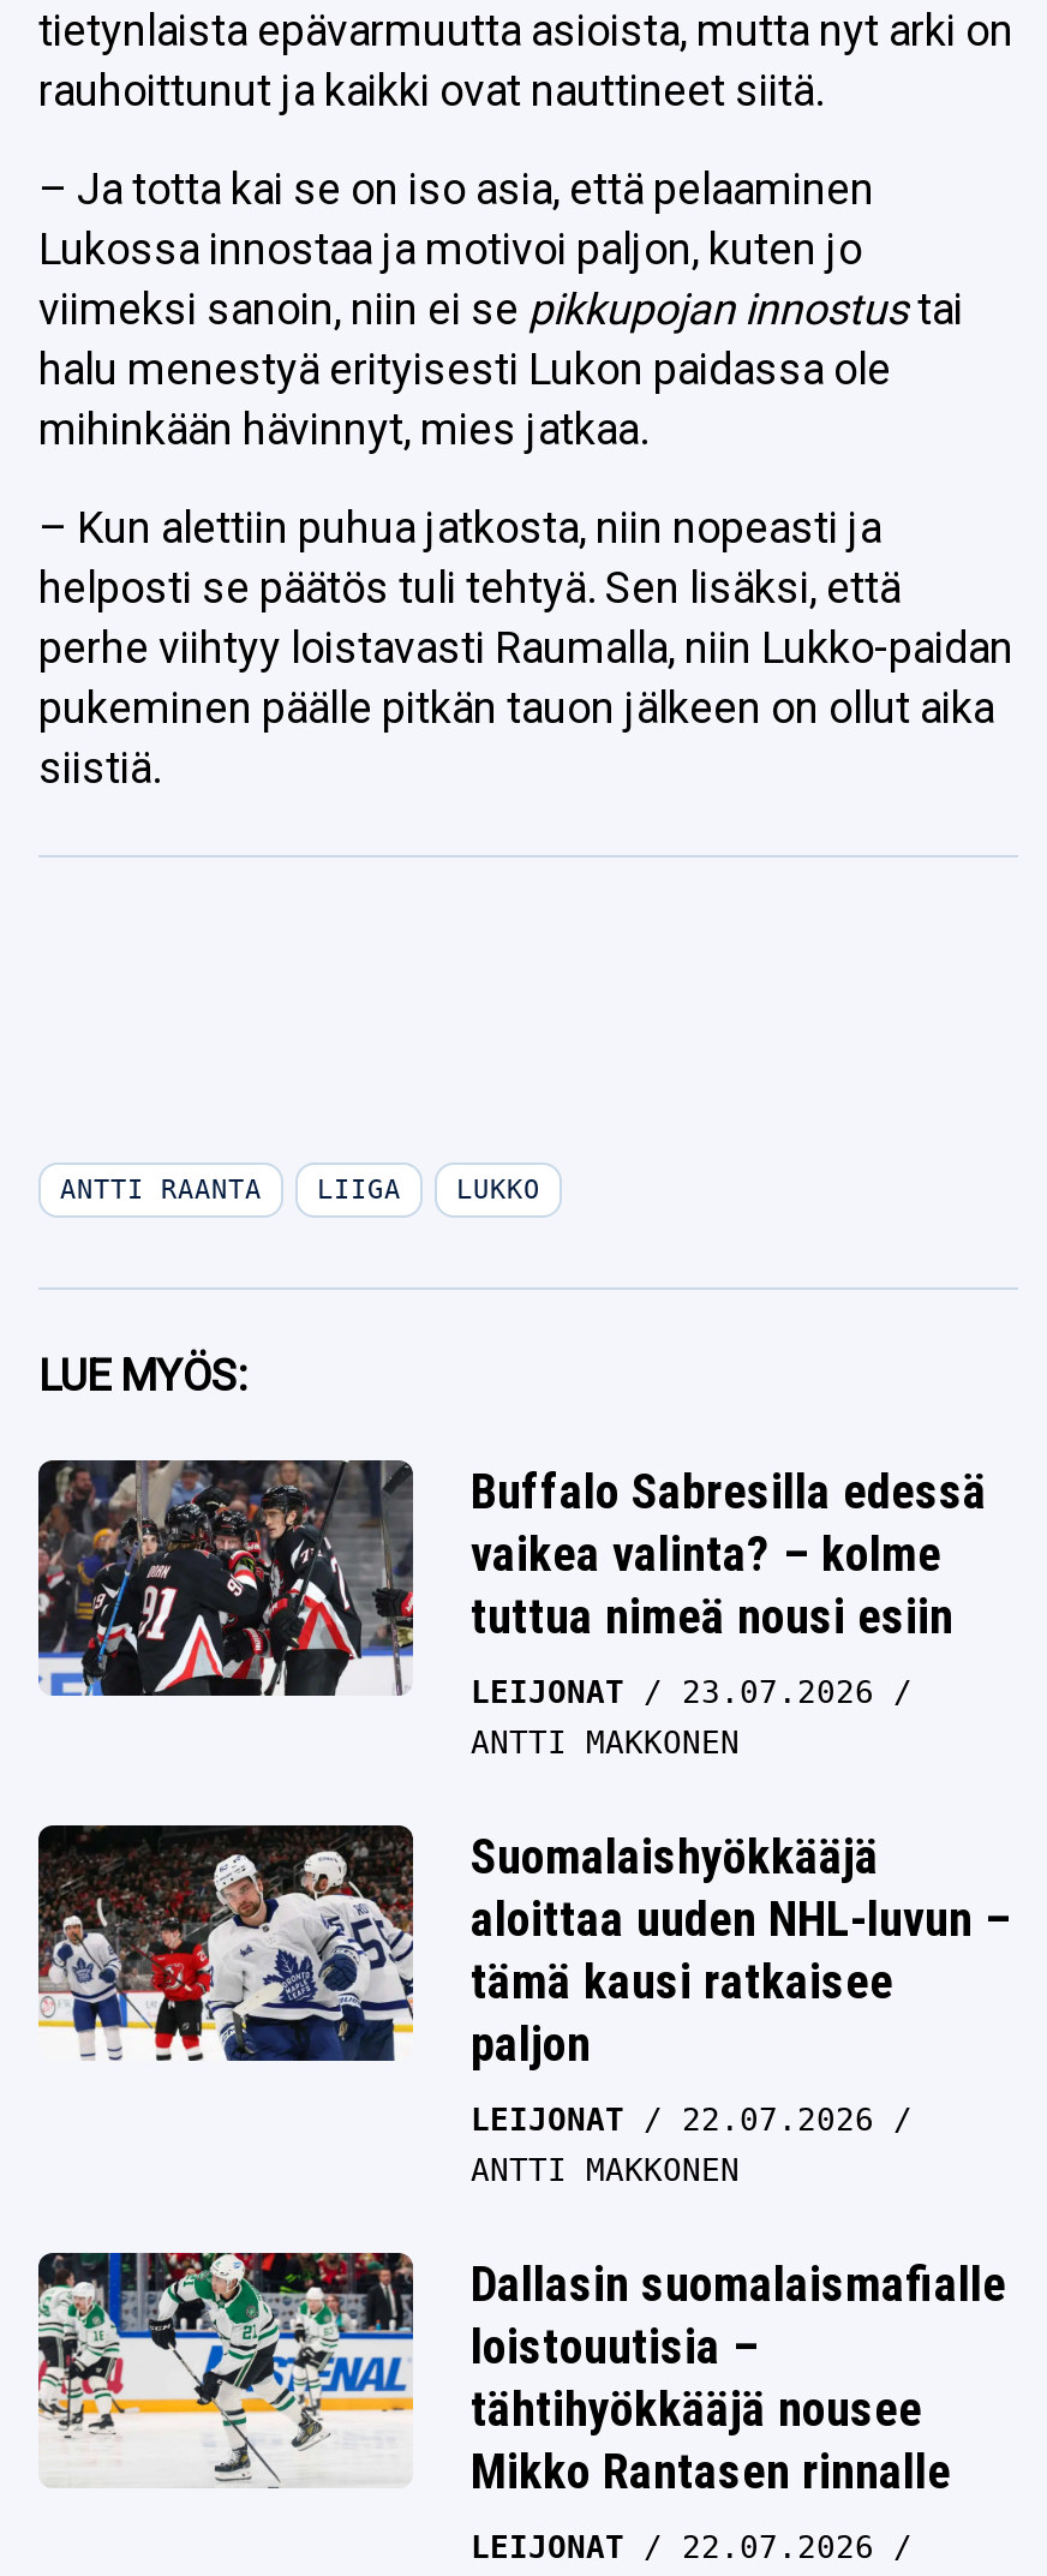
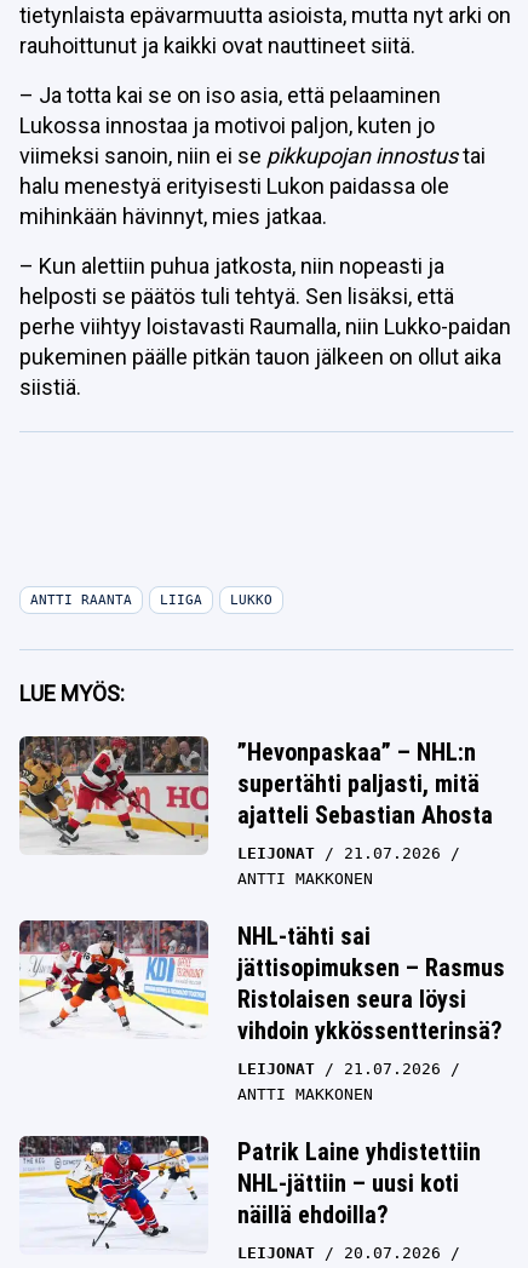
- [image]
- Buffalo Sabresilla edessä
- vaikea valinta? – kolme
- tuttua nimeä nousi esiin
+ [image]
+ ”Hevonpaskaa” – NHL:n
+ supertähti paljasti, mitä
+ ajatteli Sebastian Ahosta

- LEIJONAT 23.07.2026
+ LEIJONAT 21.07.2026

- [image]
- Suomalaishyökkääjä
- aloittaa uuden NHL-luvun –
- tämä kausi ratkaisee
- paljon
+ [image]
+ NHL-tähti sai
+ jättisopimuksen – Rasmus
+ Ristolaisen seura löysi
+ vihdoin ykkössentterinsä?

- LEIJONAT 22.07.2026
+ LEIJONAT 21.07.2026

- [image]
- Dallasin suomalaismafialle
- loistouutisia –
- tähtihyökkääjä nousee
- Mikko Rantasen rinnalle
+ [image]
+ Patrik Laine yhdistettiin
+ NHL-jättiin – uusi koti
+ näillä ehdoilla?

- LEIJONAT 22.07.2026
+ LEIJONAT 20.07.2026
